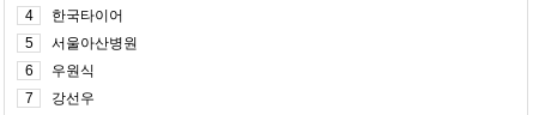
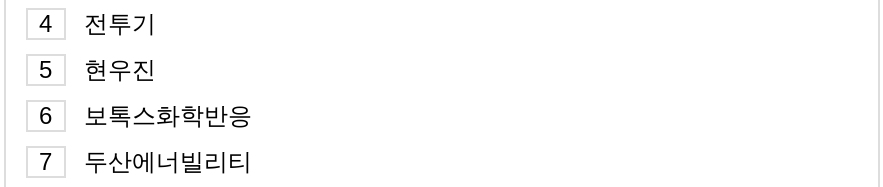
- 한국타이어
+ 전투기

- 서울아산병원
+ 현우진

- 우원식
+ 보톡스화학반응

- 강선우
+ 두산에너빌리티
